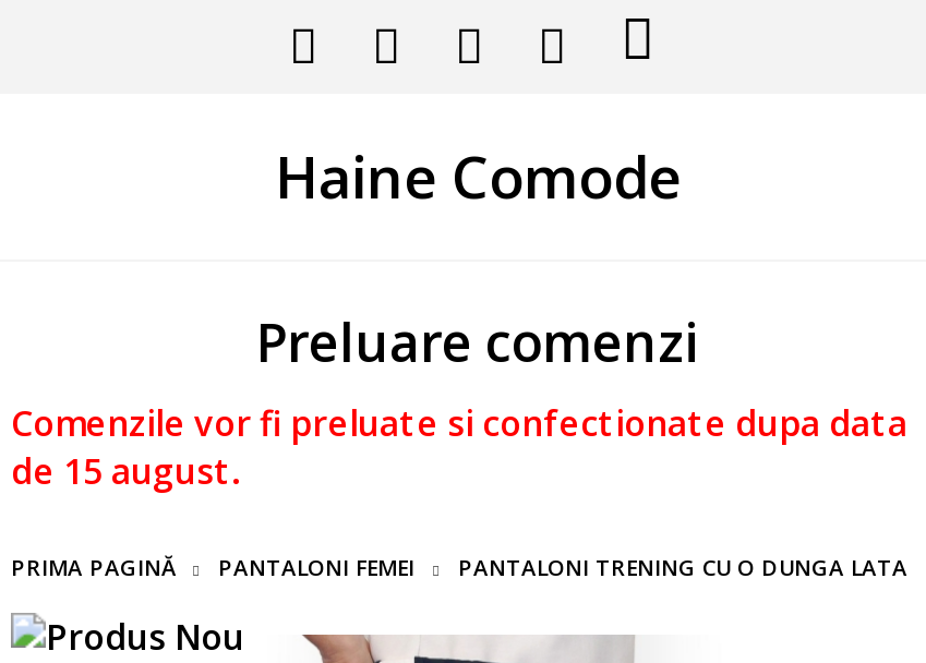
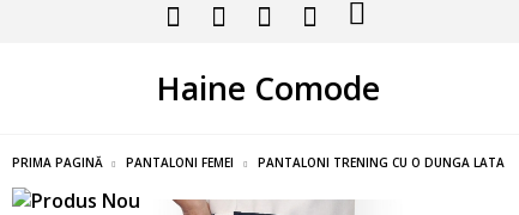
- Preluare comenzi
- Comenzile vor fi preluate si confectionate dupa data
- de 15 august.
